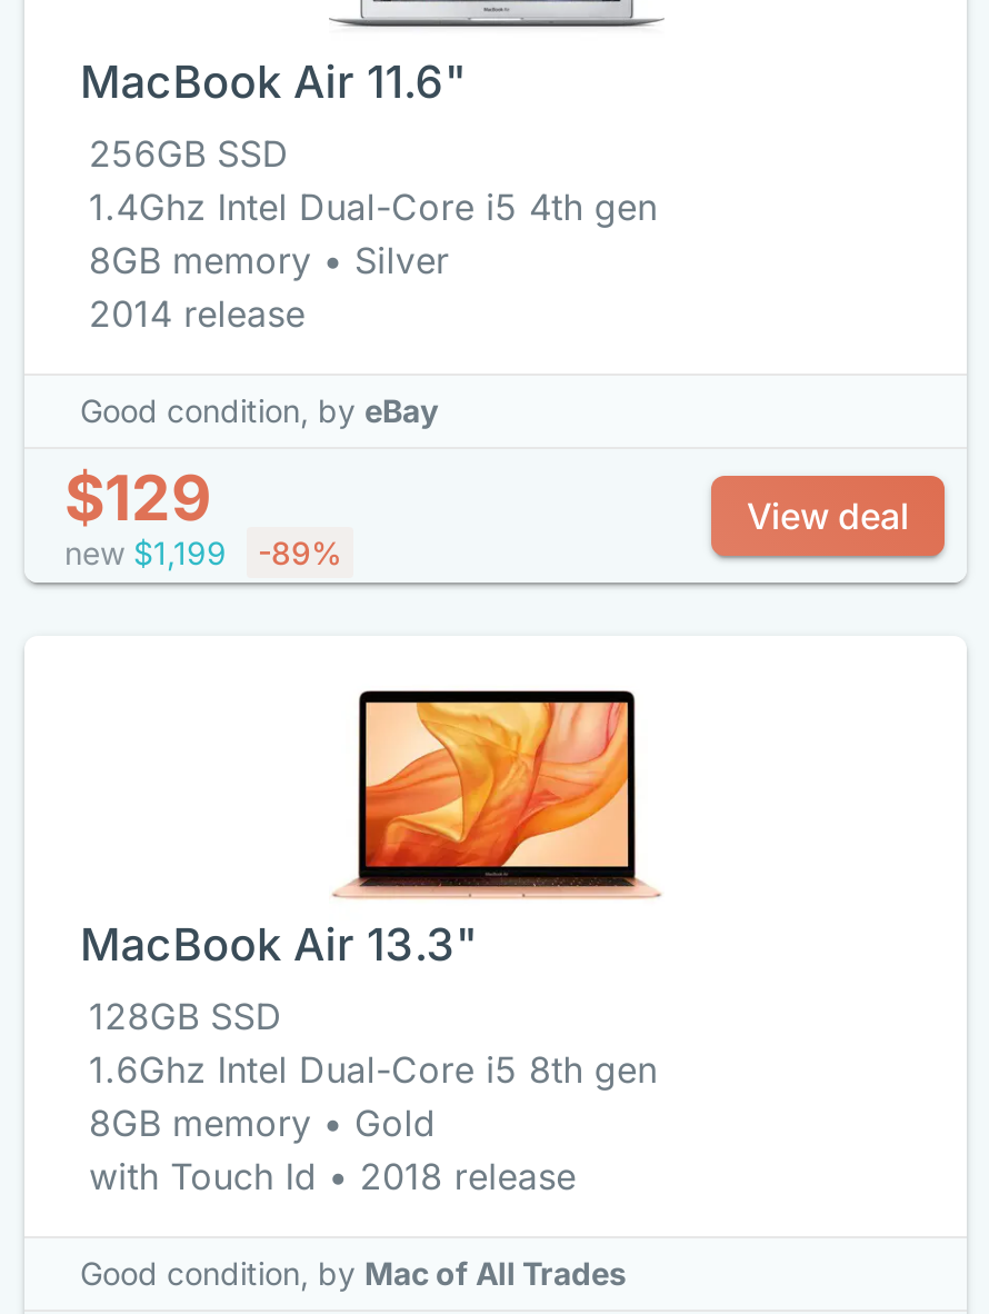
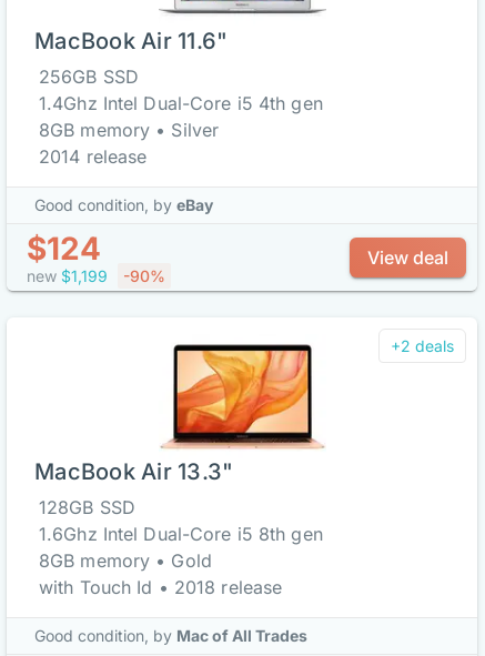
- $129
+ $124

- new $1,199 -89%
+ new $1,199 -90%

+ +2 deals
